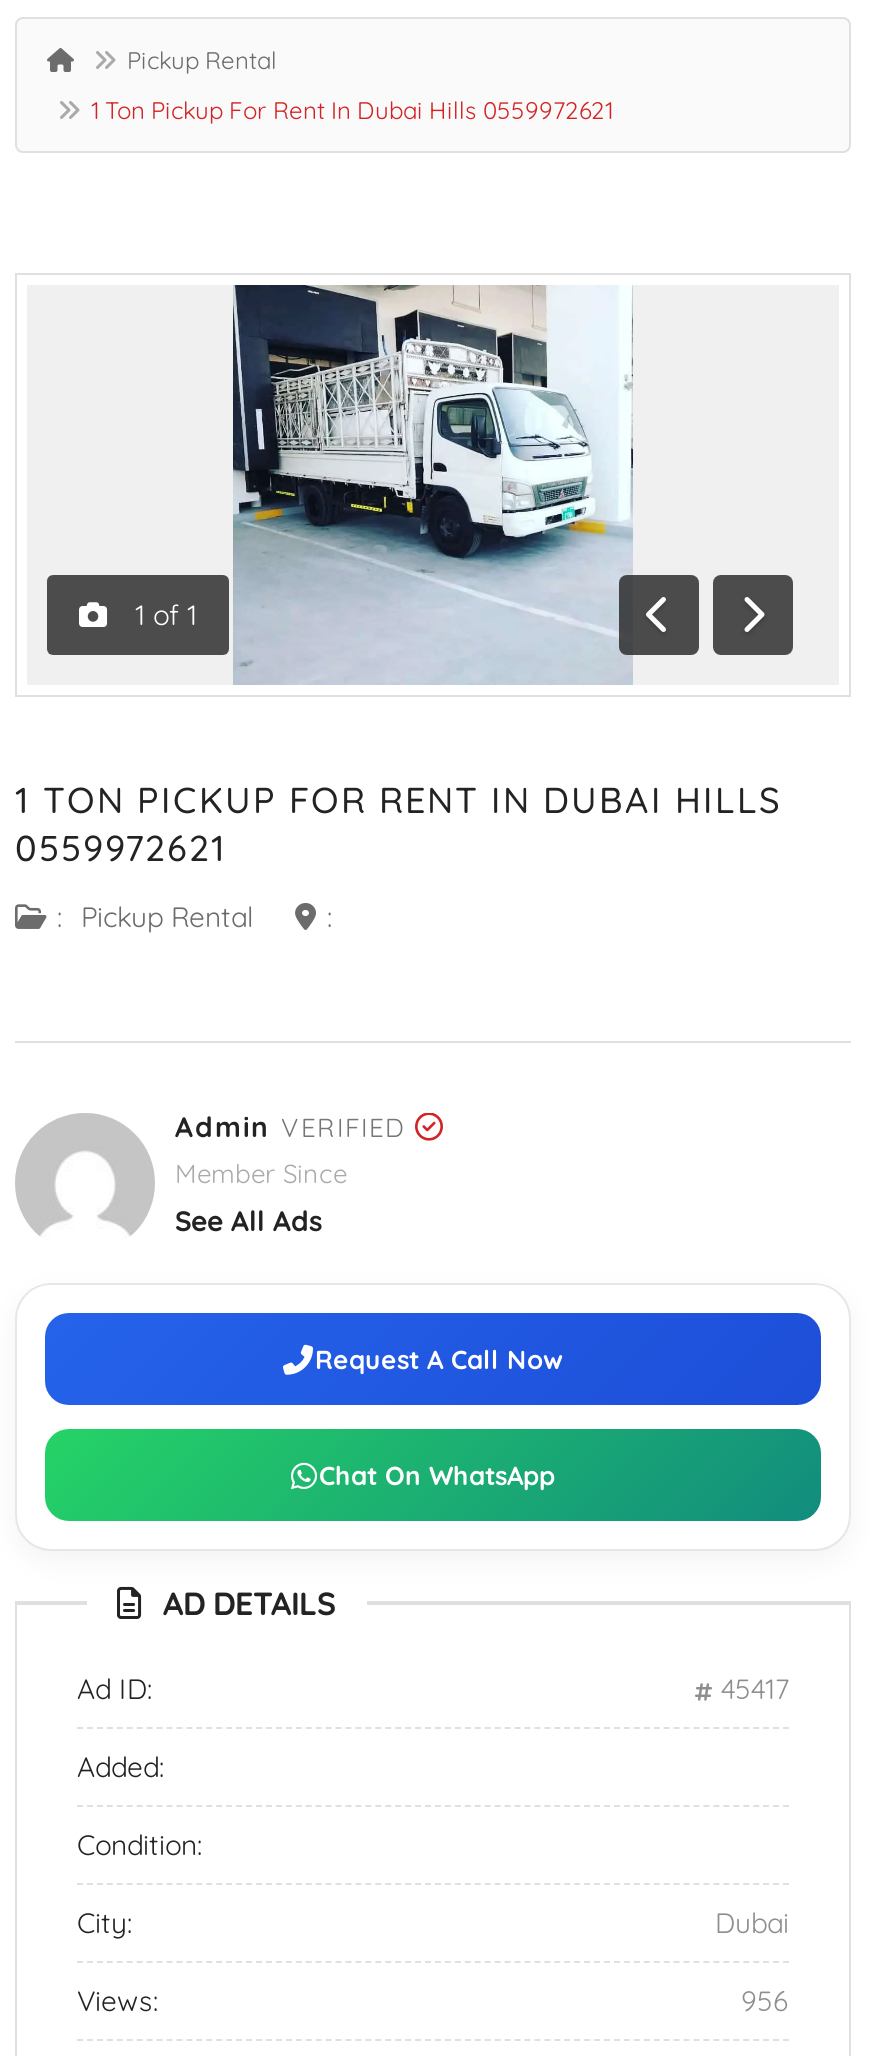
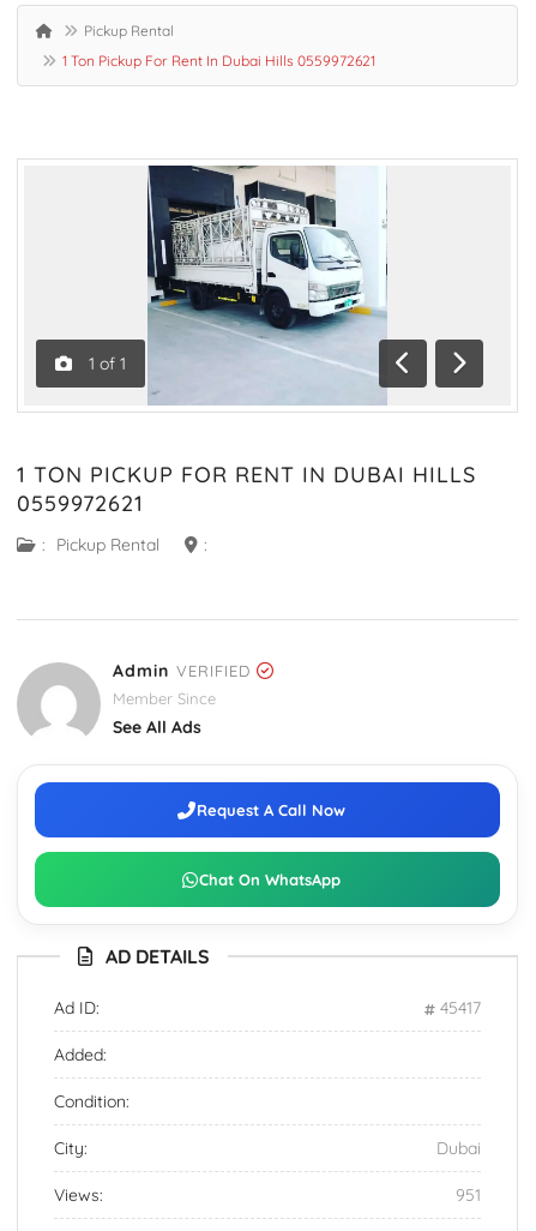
- 956
+ 951
